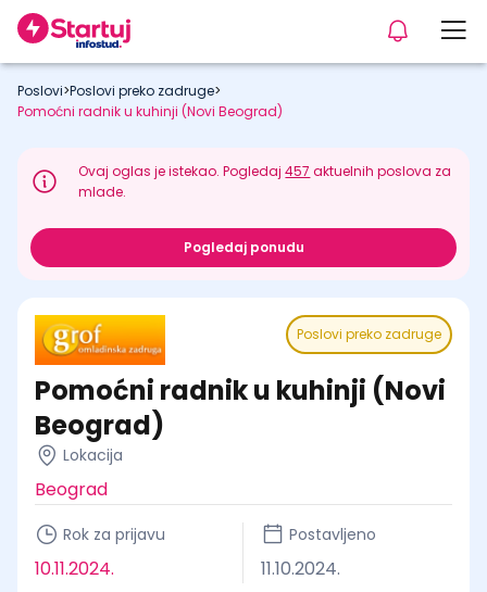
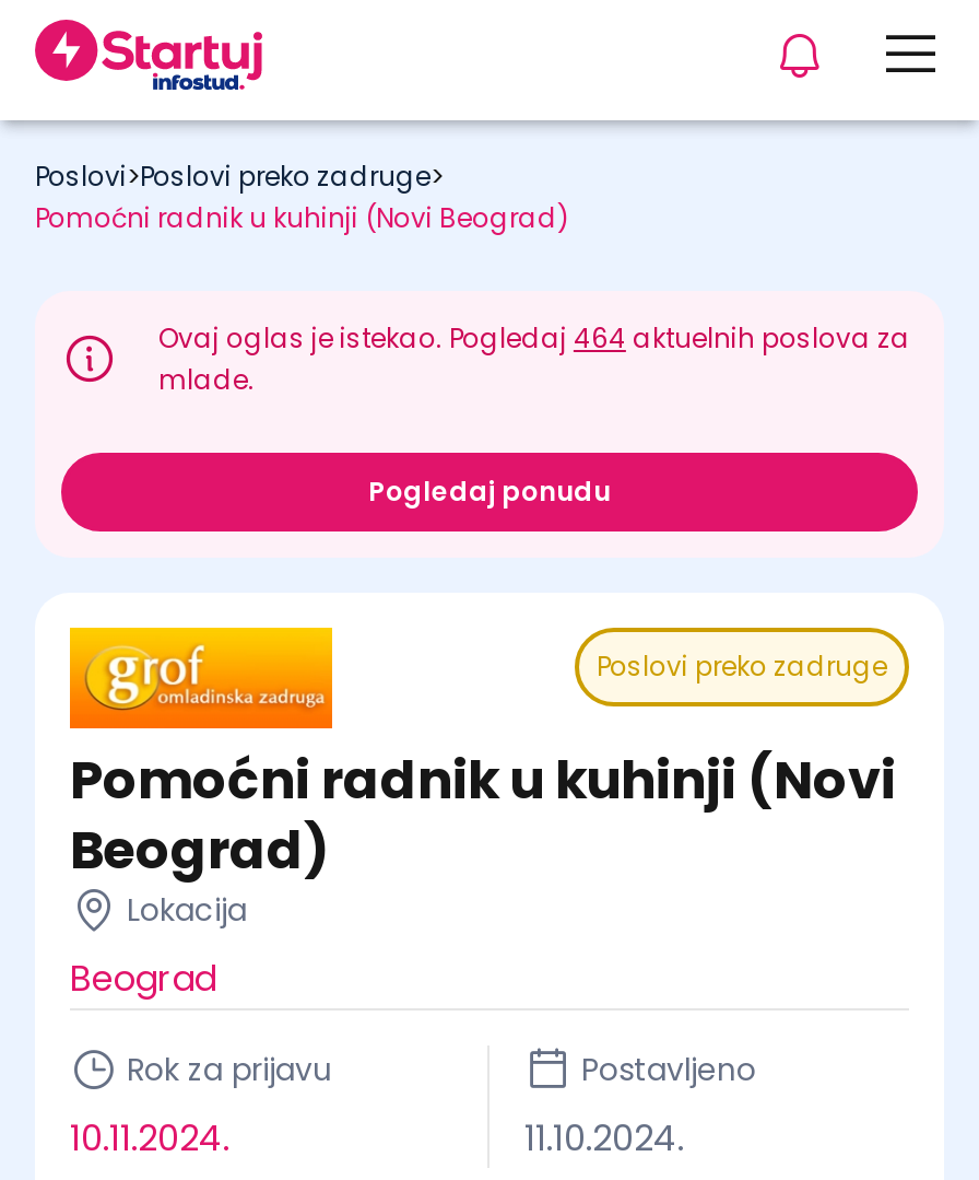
- Ovaj oglas je istekao. Pogledaj 457 aktuelnih poslova za
+ Ovaj oglas je istekao. Pogledaj 464 aktuelnih poslova za
